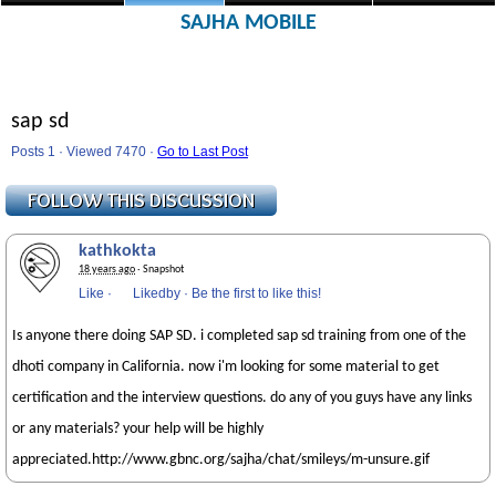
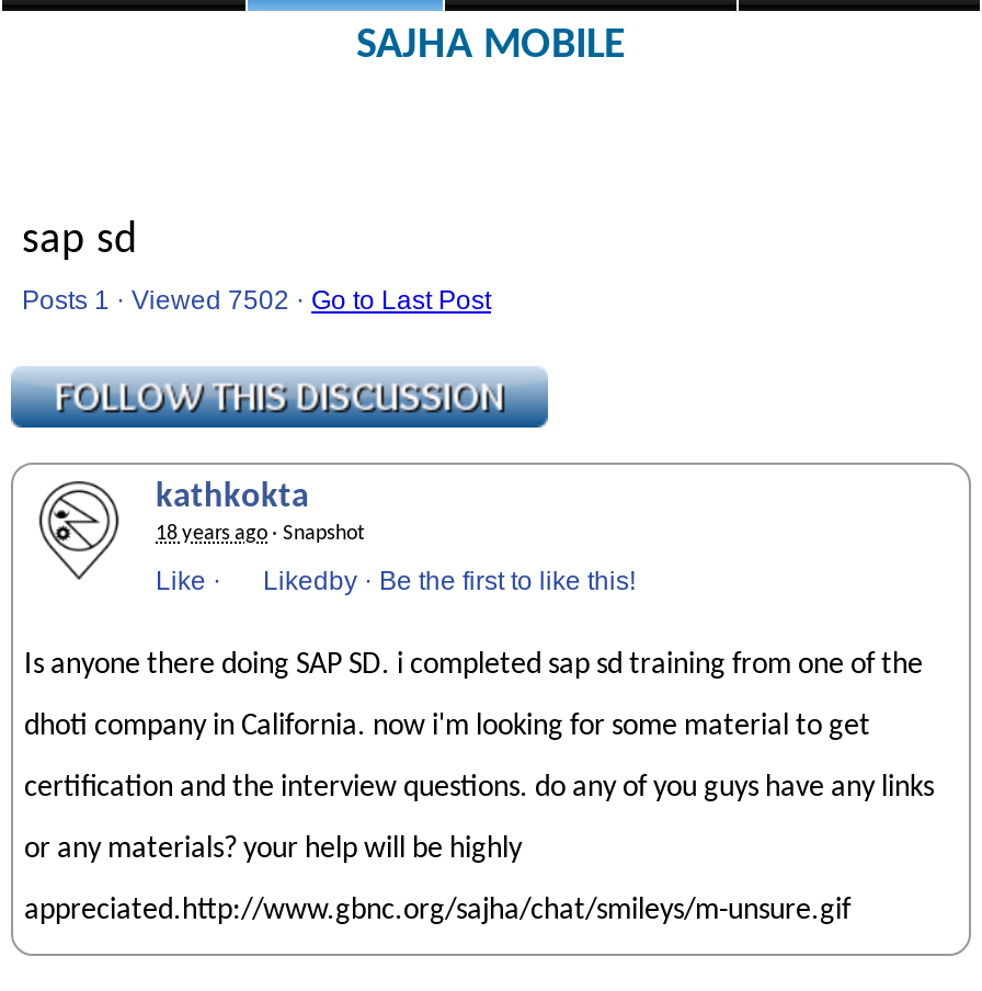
- Posts 1 · Viewed 7470 · Go to Last Post
+ Posts 1 · Viewed 7502 · Go to Last Post
